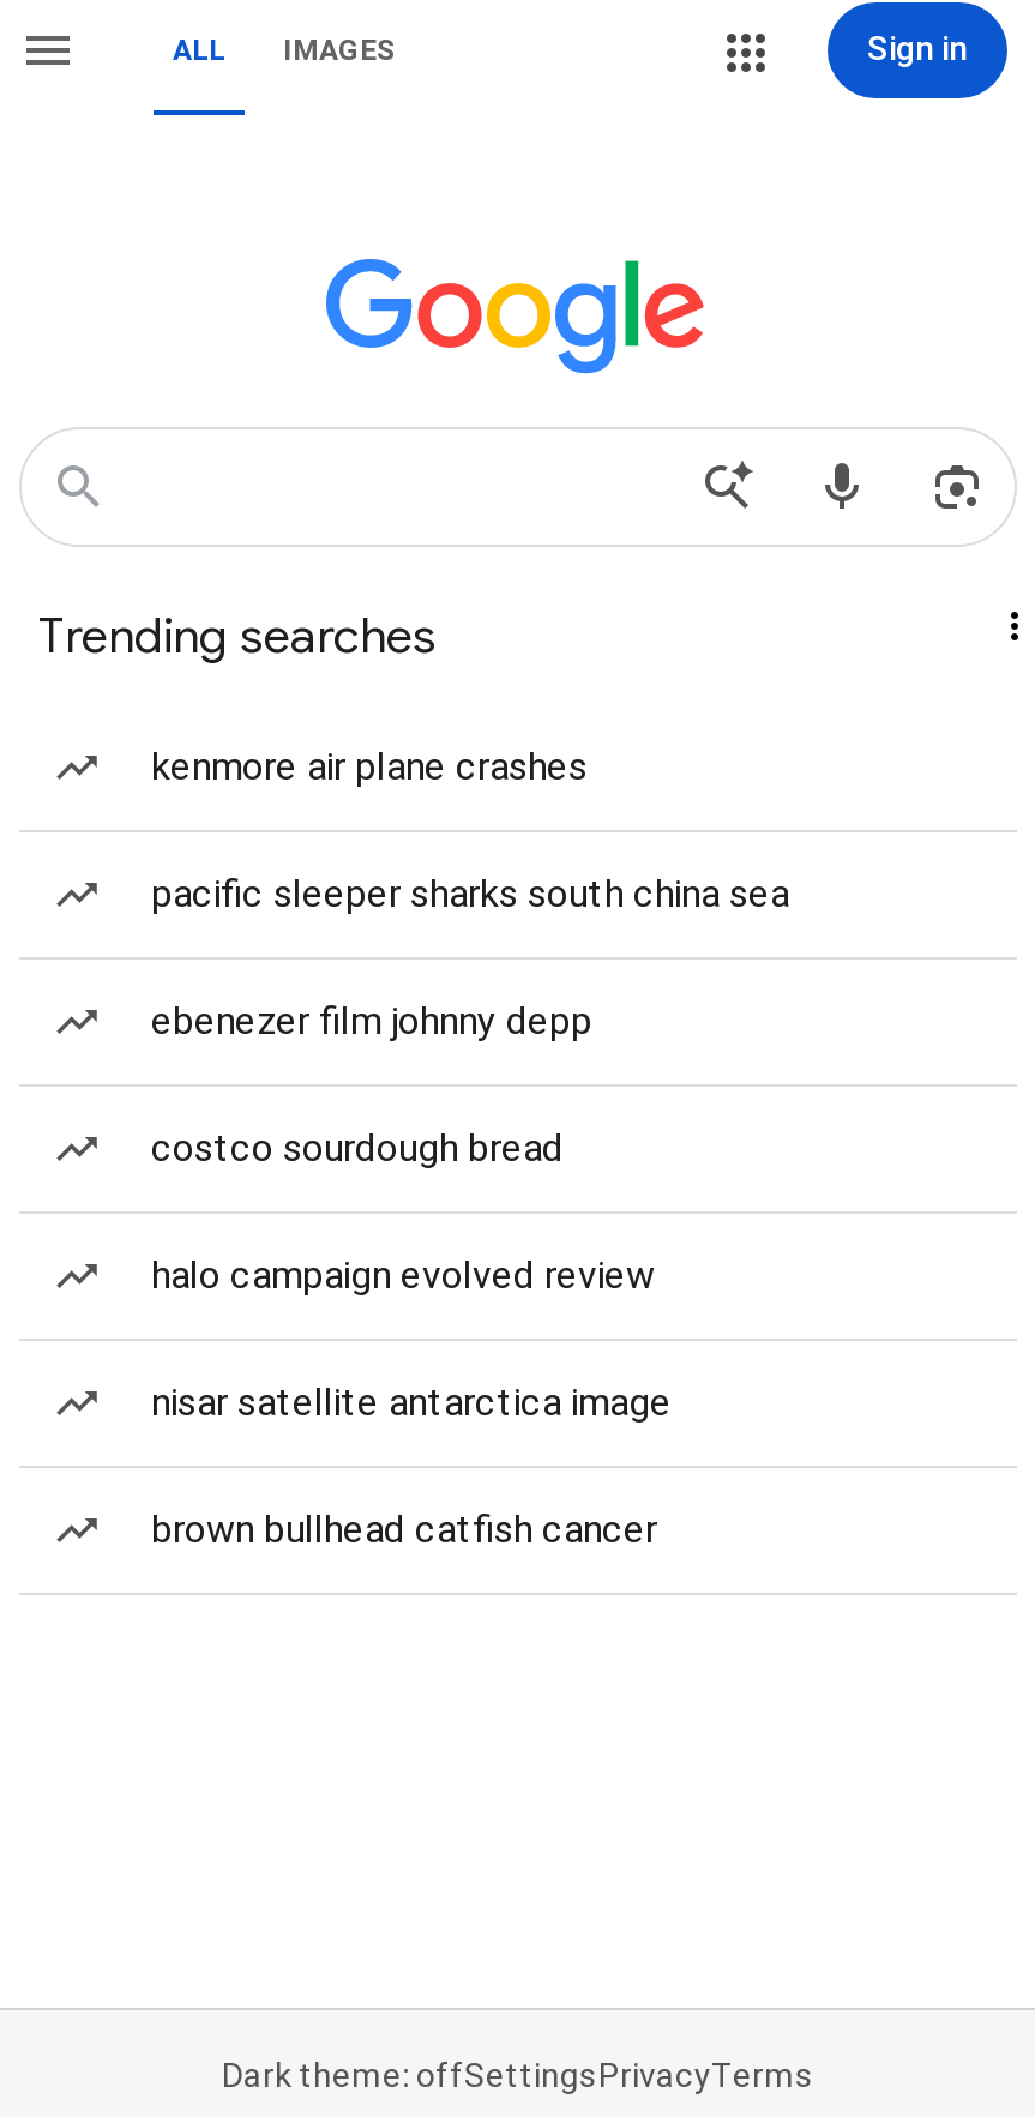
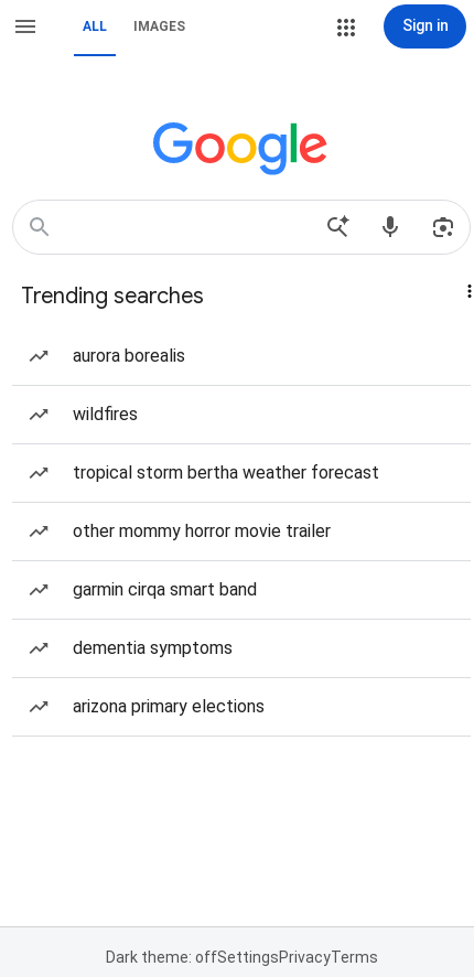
- kenmore air plane crashes
+ aurora borealis

- pacific sleeper sharks south china sea
+ wildfires

- ebenezer film johnny depp
+ tropical storm bertha weather forecast

- costco sourdough bread
+ other mommy horror movie trailer

- halo campaign evolved review
+ garmin cirqa smart band

- nisar satellite antarctica image
+ dementia symptoms

- brown bullhead catfish cancer
+ arizona primary elections
